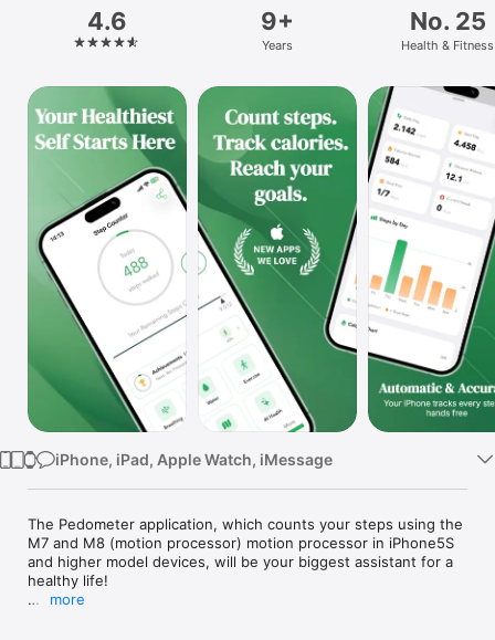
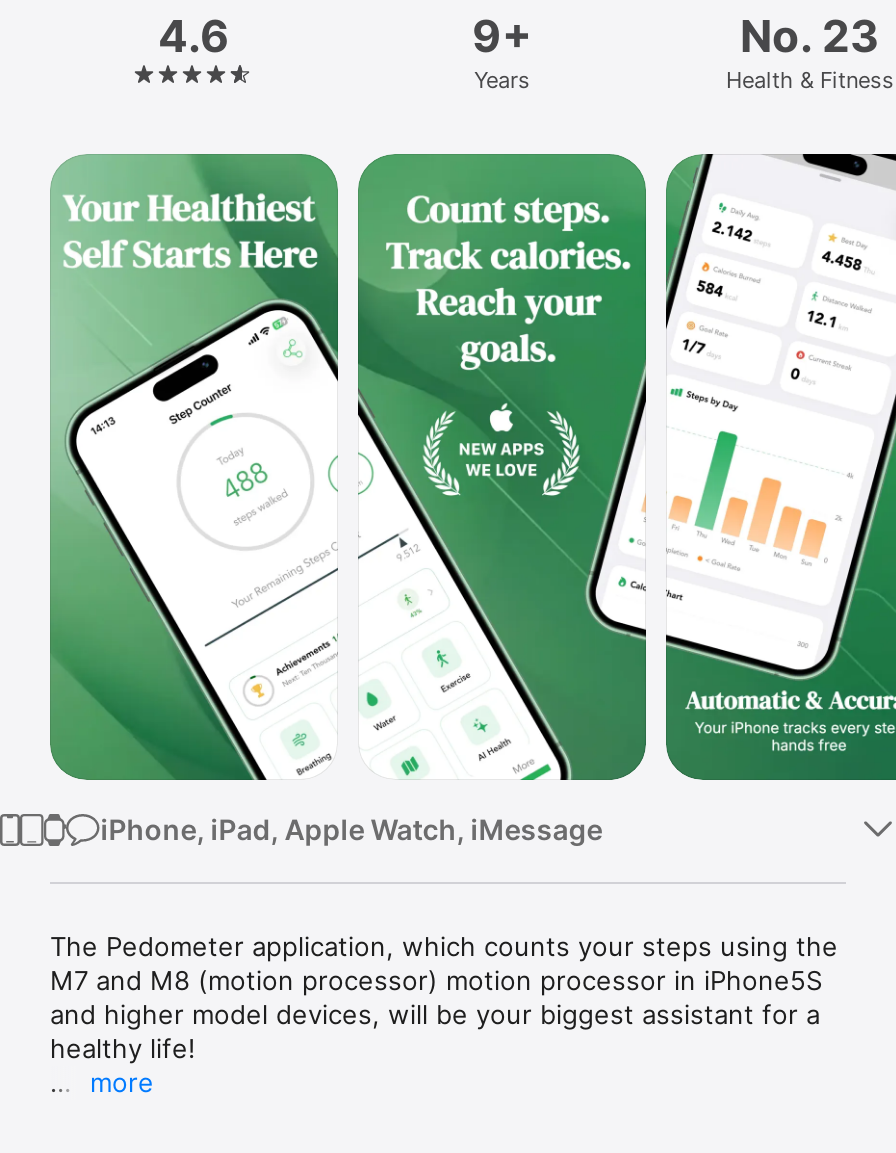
- No. 25
+ No. 23
